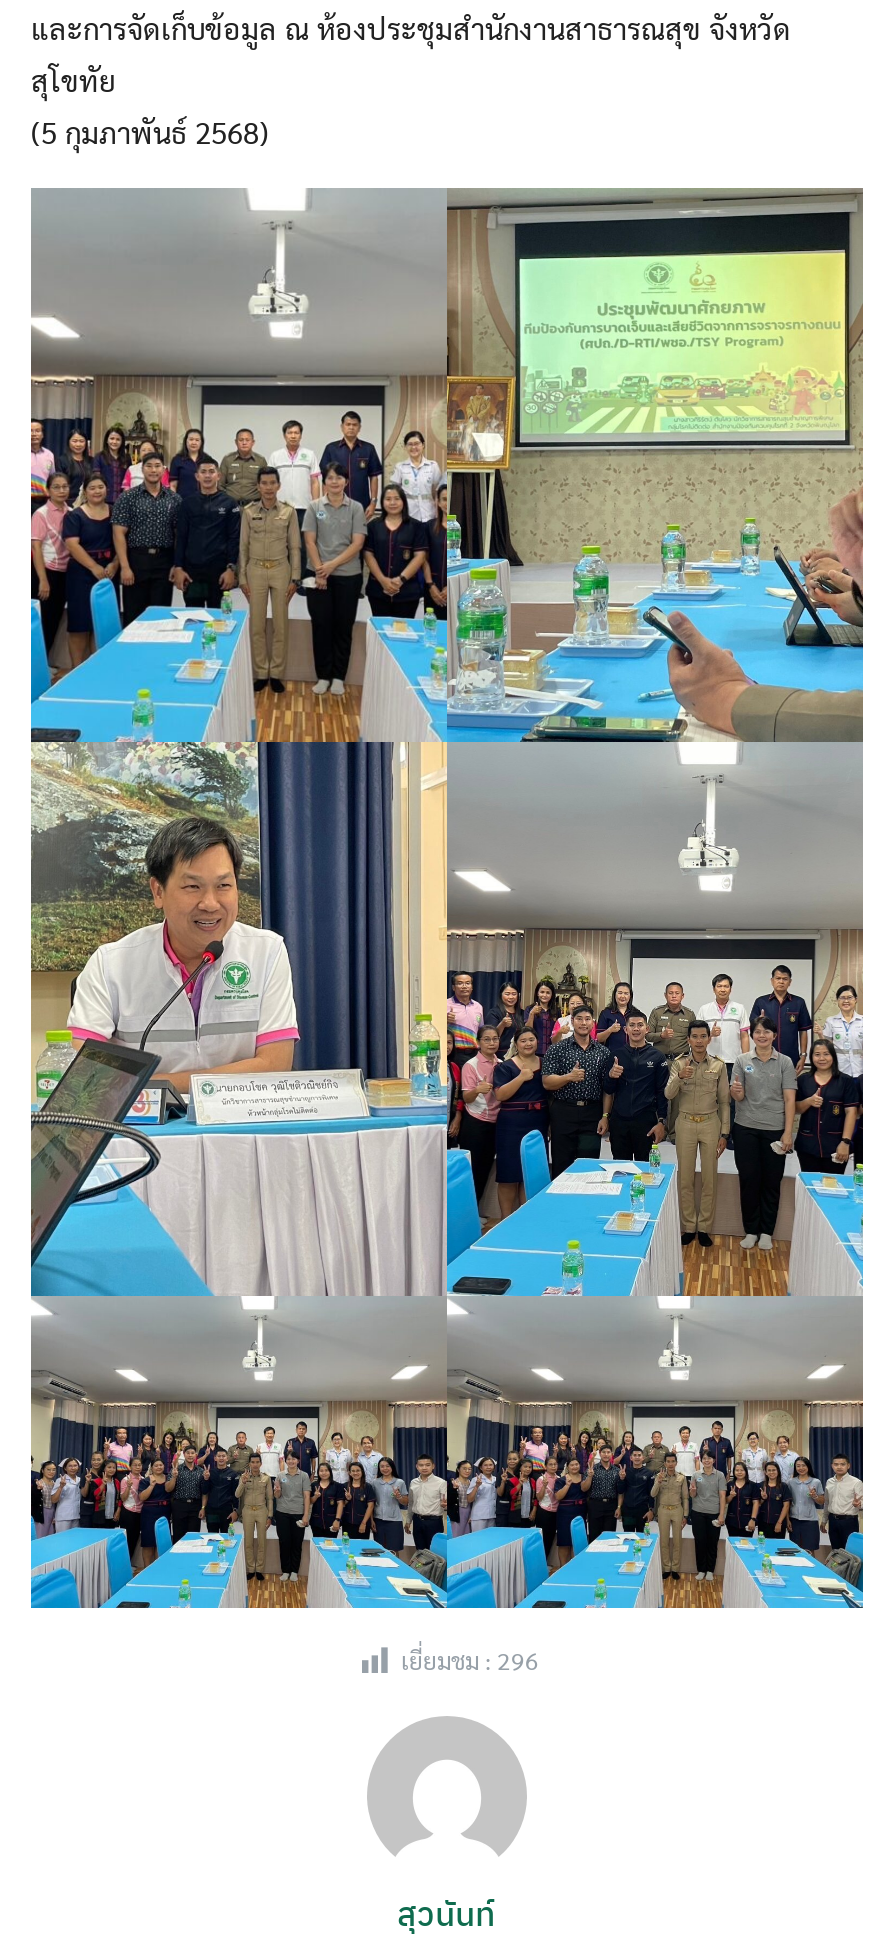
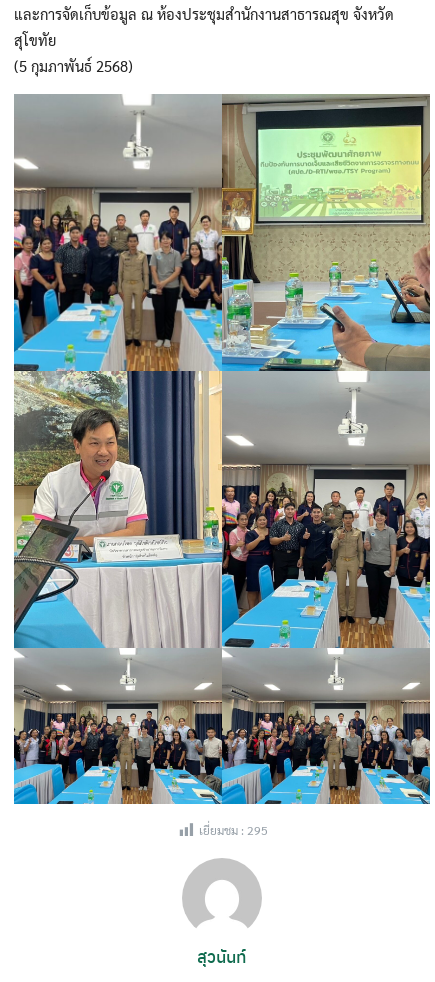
- เยี่ยมชม : 296
+ เยี่ยมชม : 295
